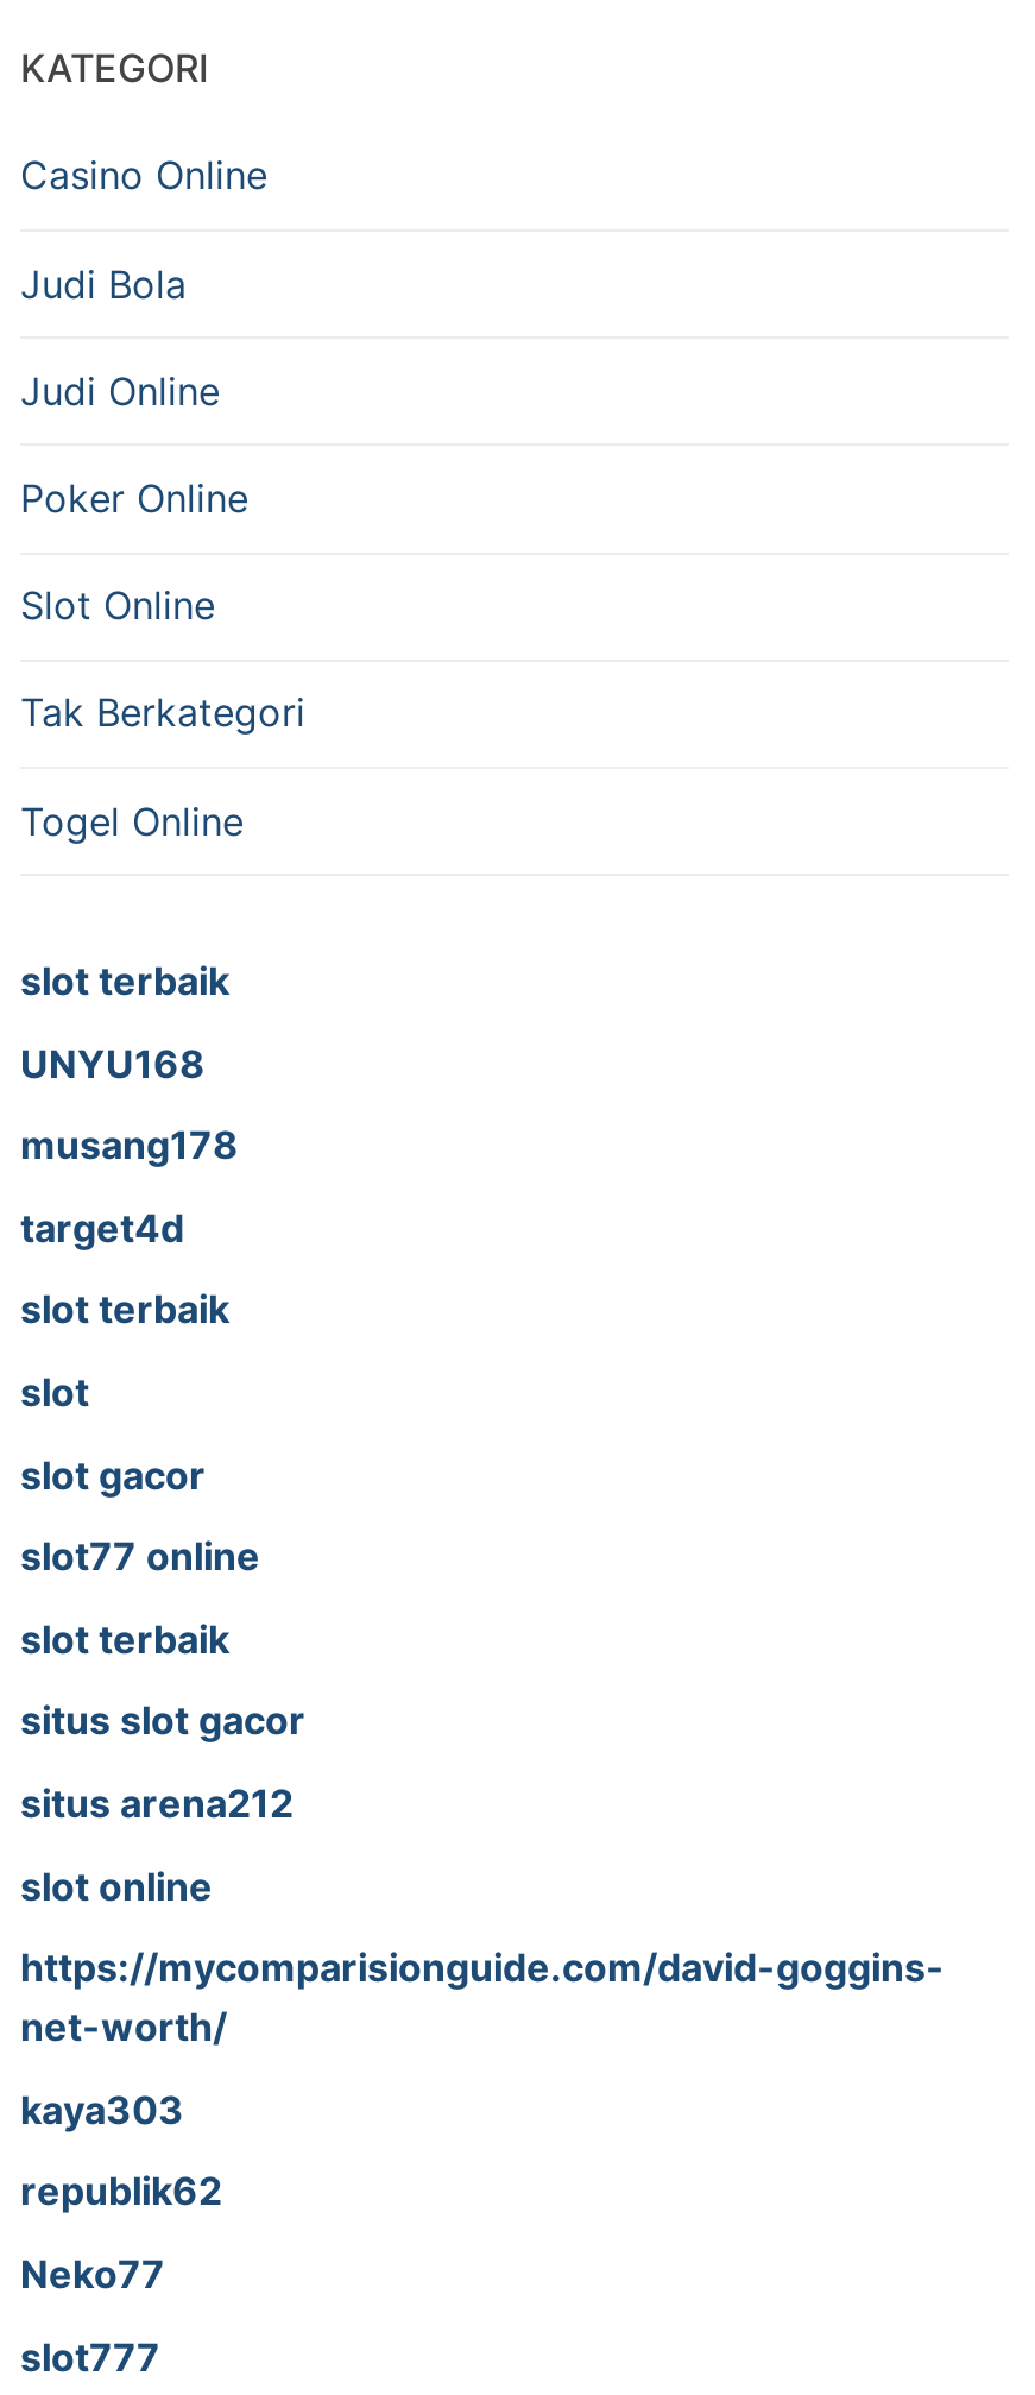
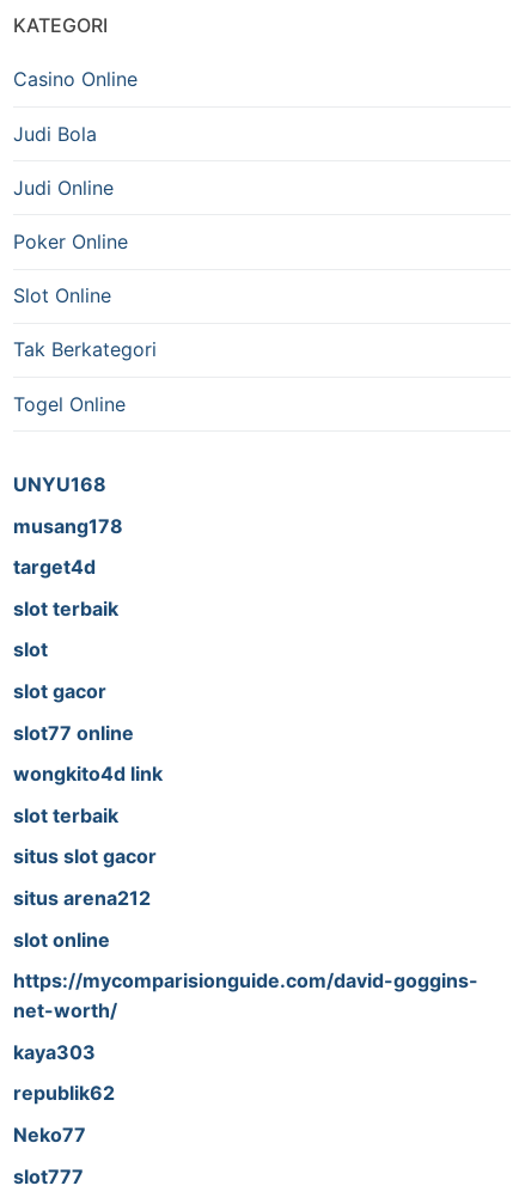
- slot terbaik

moved up: UNYU168 | musang178 | target4d | slot terbaik | slot | slot gacor | slot77 online

+ wongkito4d link
